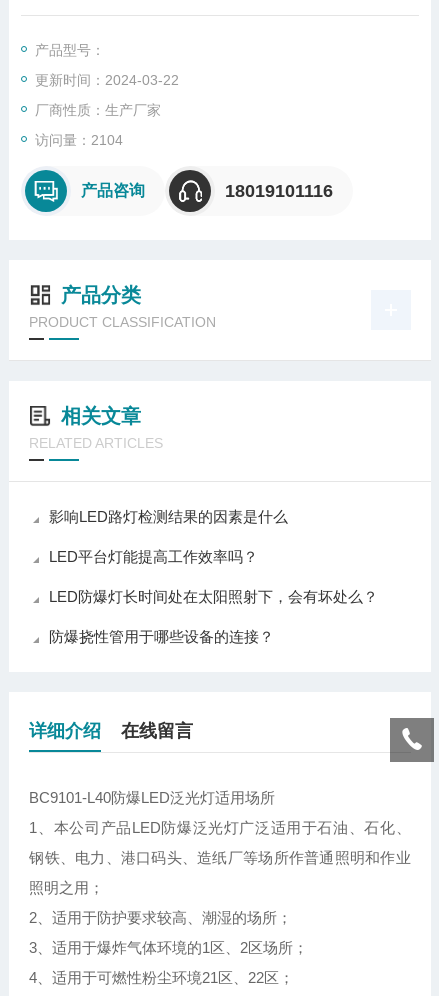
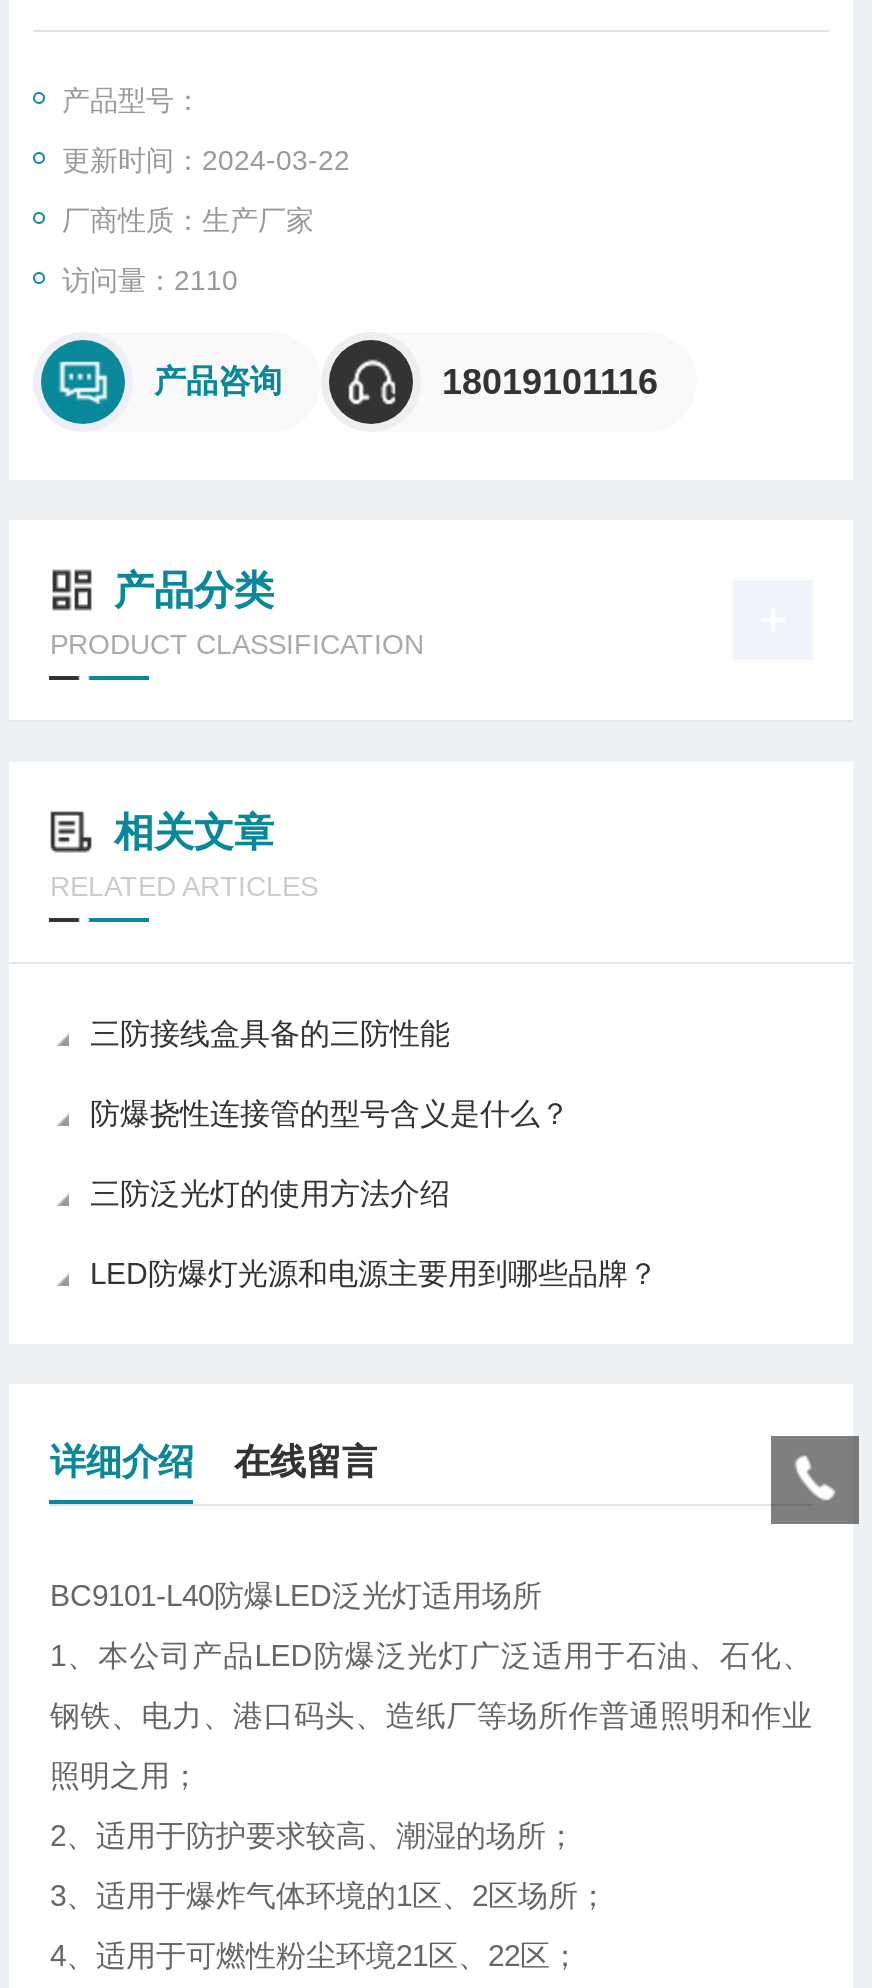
- 访问量：2104
+ 访问量：2110

- 影响LED路灯检测结果的因素是什么
+ 三防接线盒具备的三防性能

- LED平台灯能提高工作效率吗？
+ 防爆挠性连接管的型号含义是什么？

- LED防爆灯长时间处在太阳照射下，会有坏处么？
+ 三防泛光灯的使用方法介绍

- 防爆挠性管用于哪些设备的连接？
+ LED防爆灯光源和电源主要用到哪些品牌？
